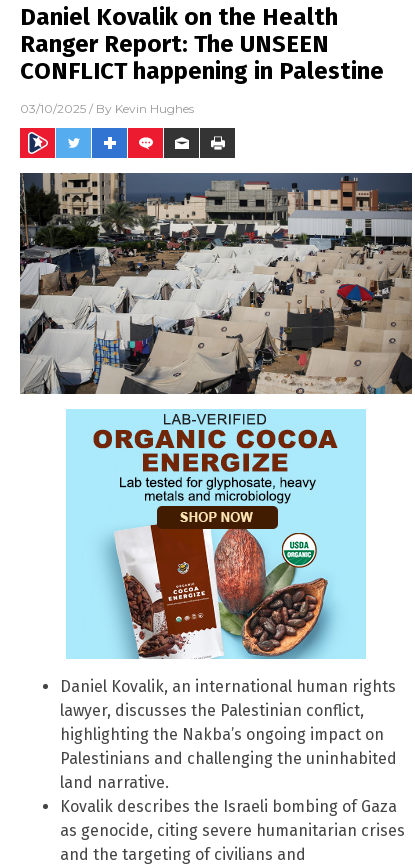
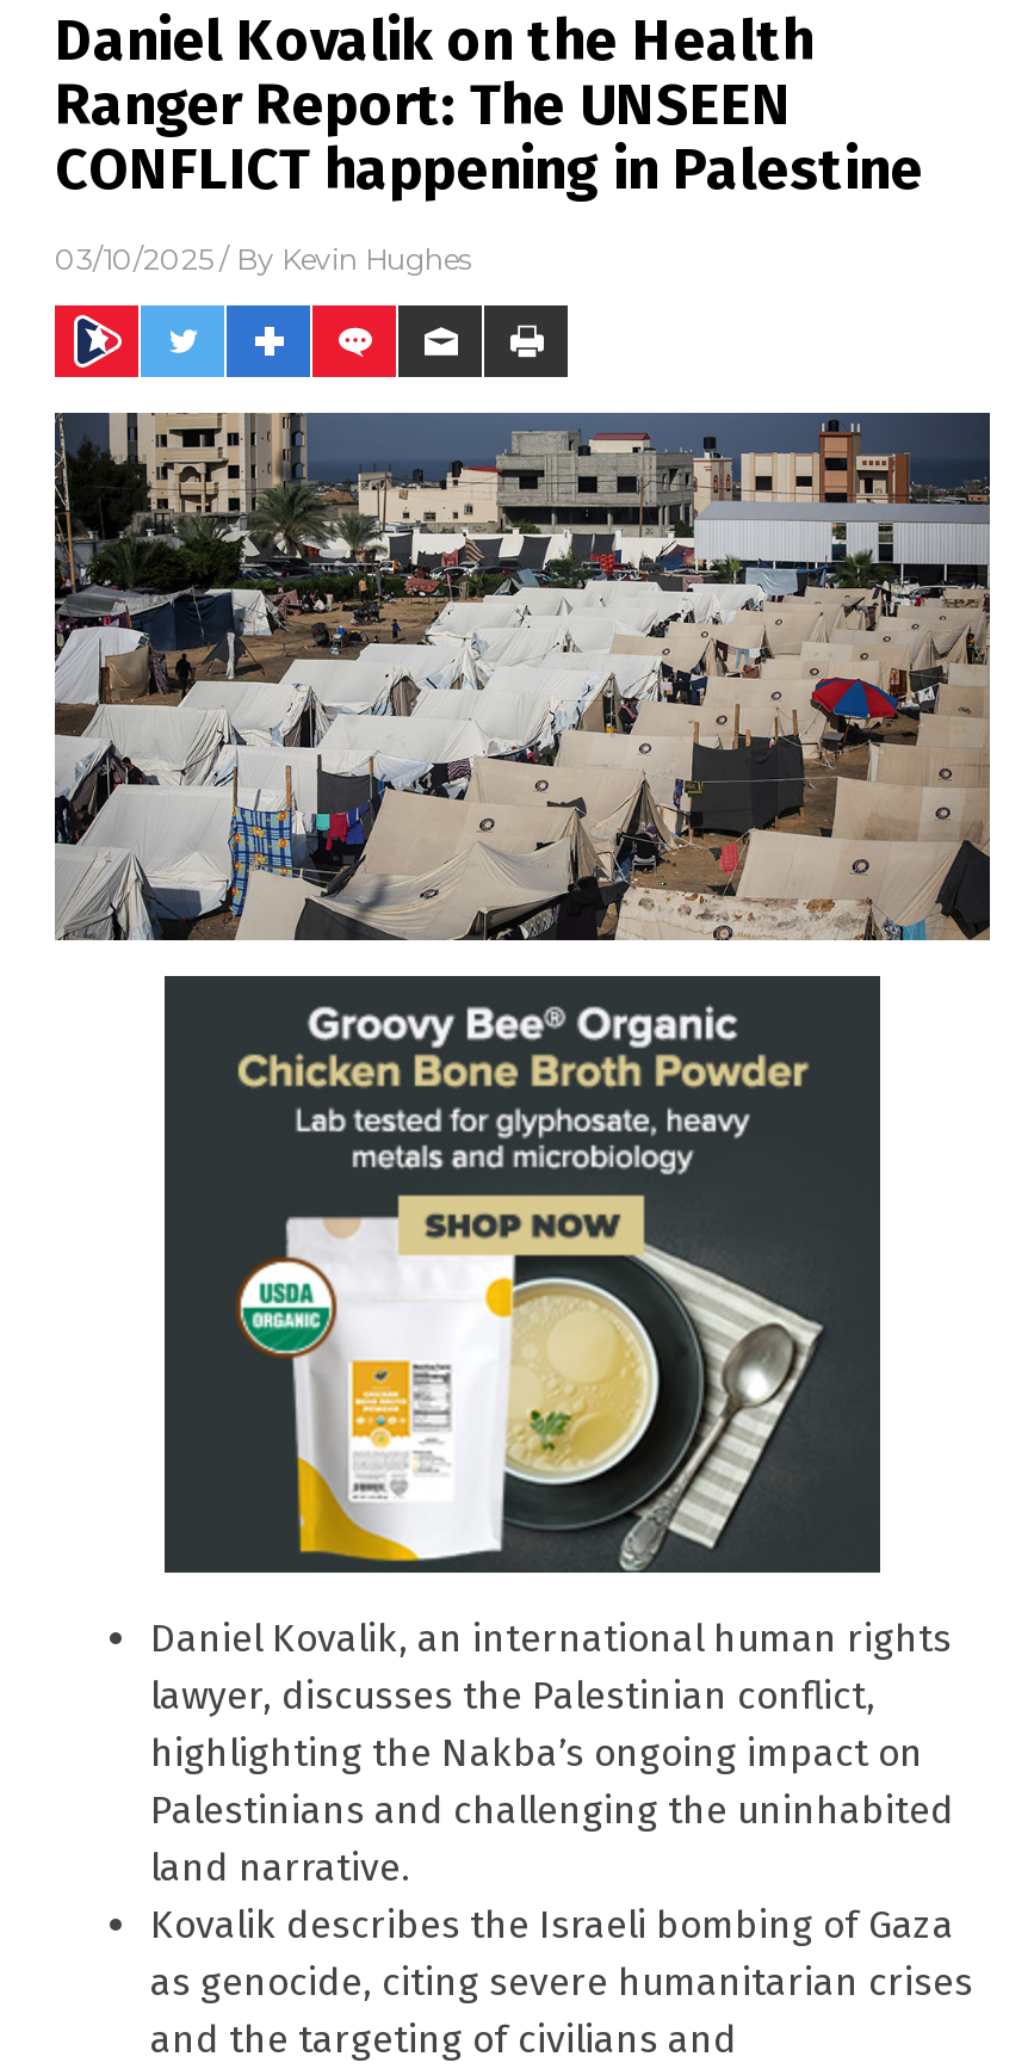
- [image]
+ [image]
